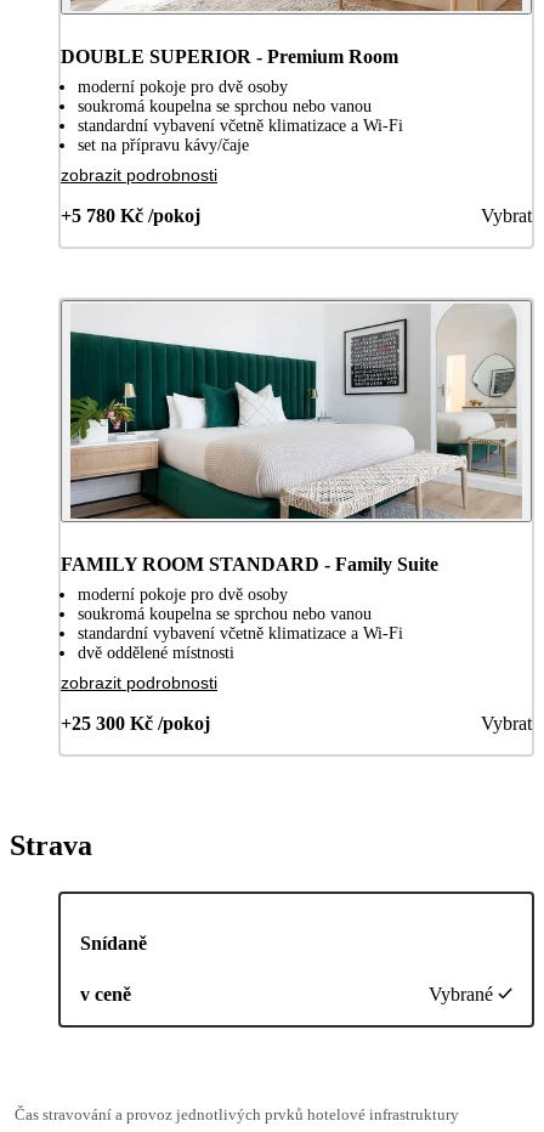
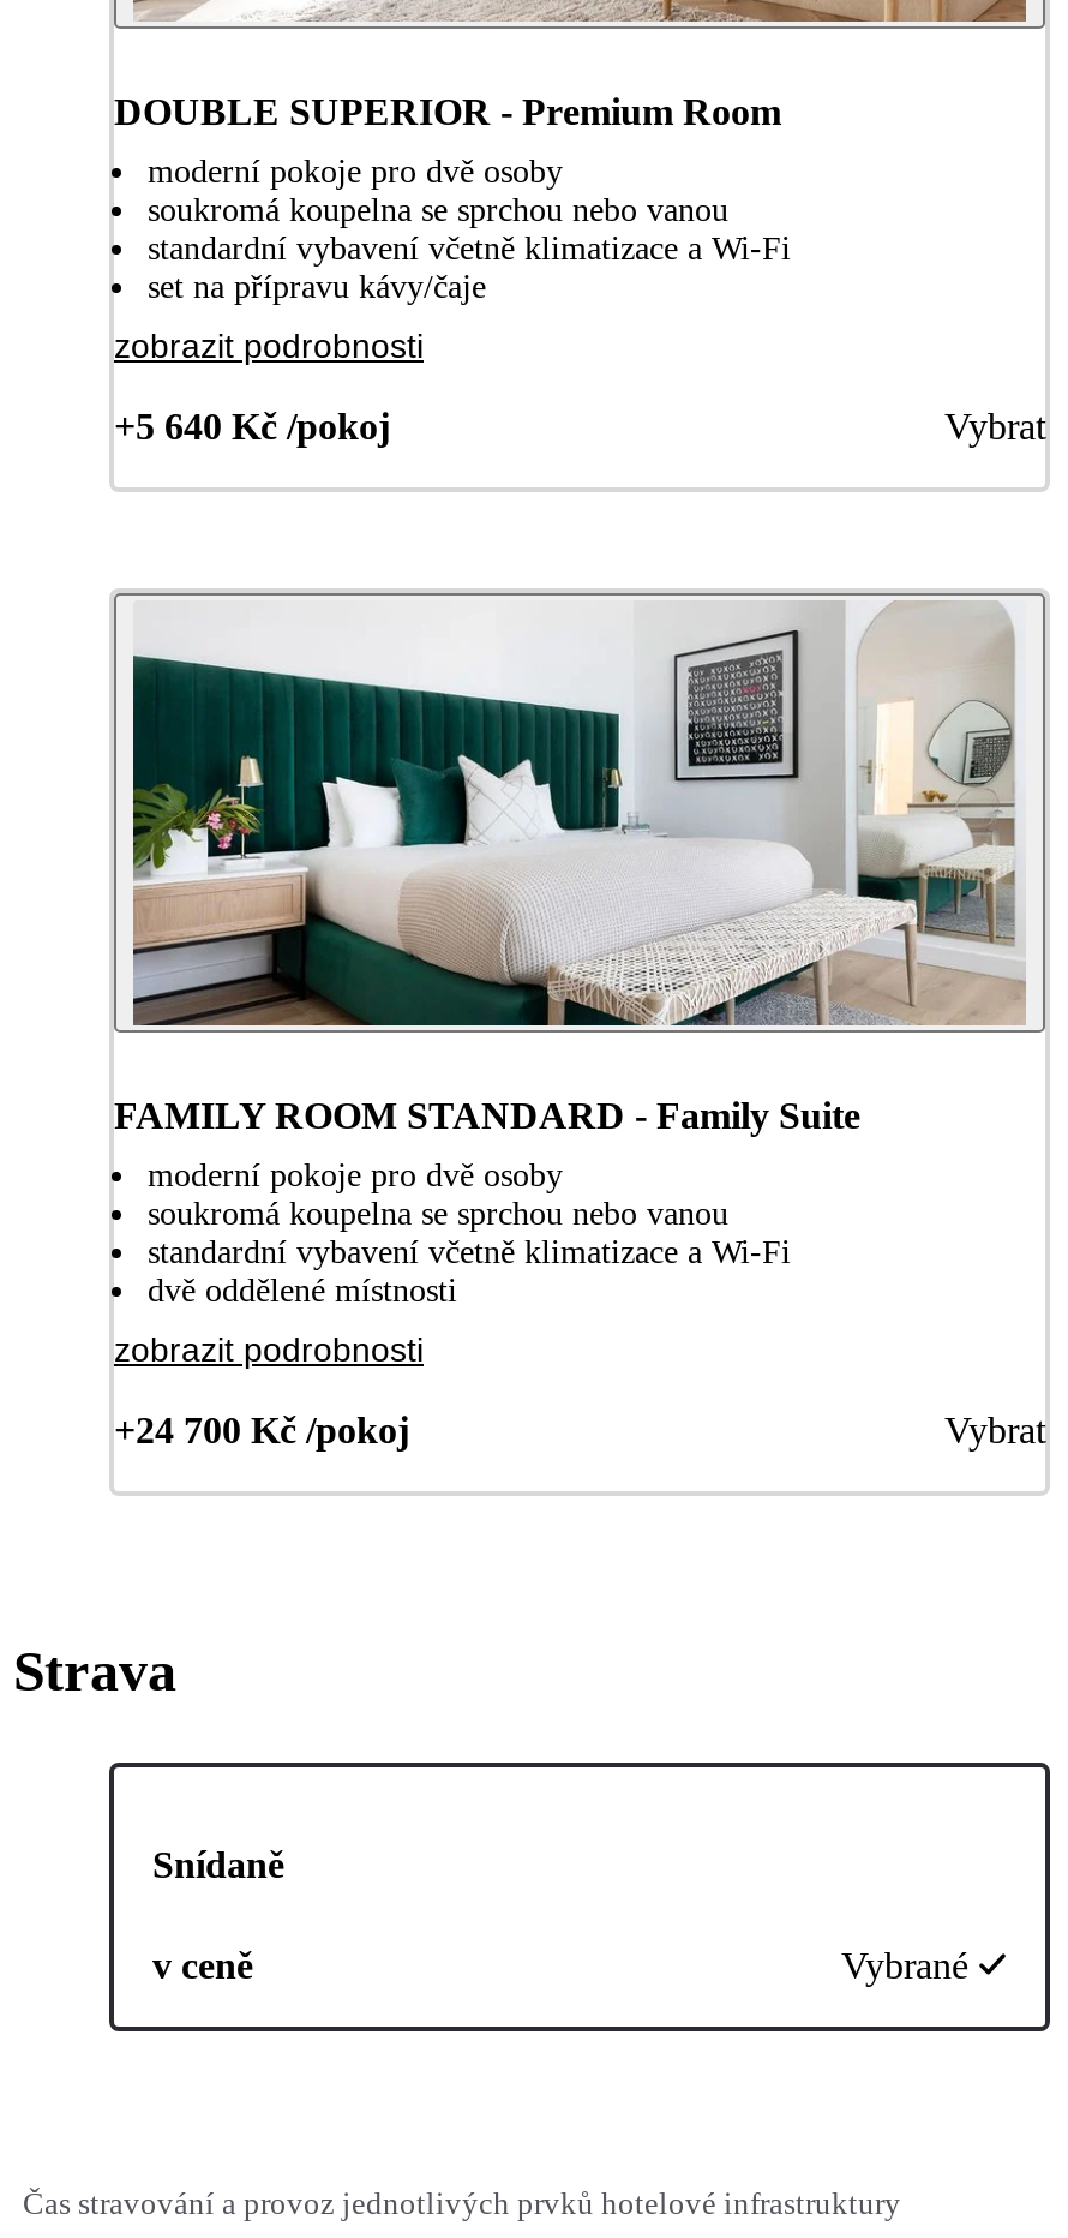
- +5 780 Kč /pokoj
+ +5 640 Kč /pokoj

- +25 300 Kč /pokoj
+ +24 700 Kč /pokoj
